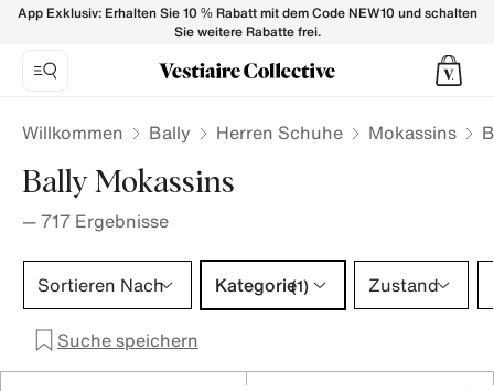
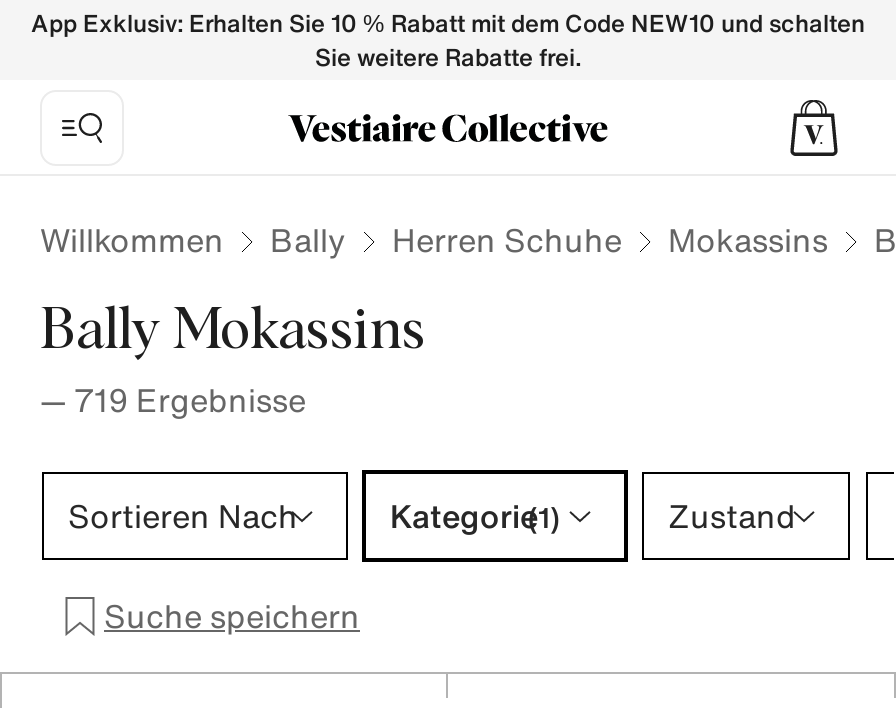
- — 717 Ergebnisse
+ — 719 Ergebnisse
